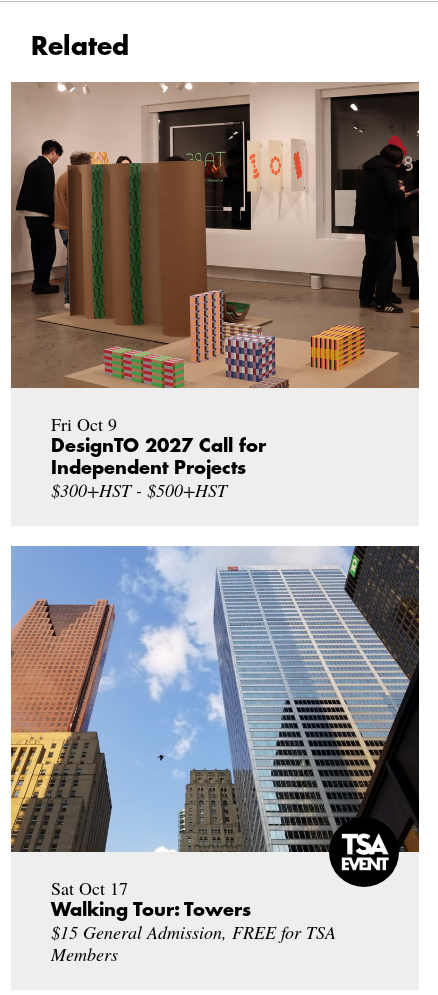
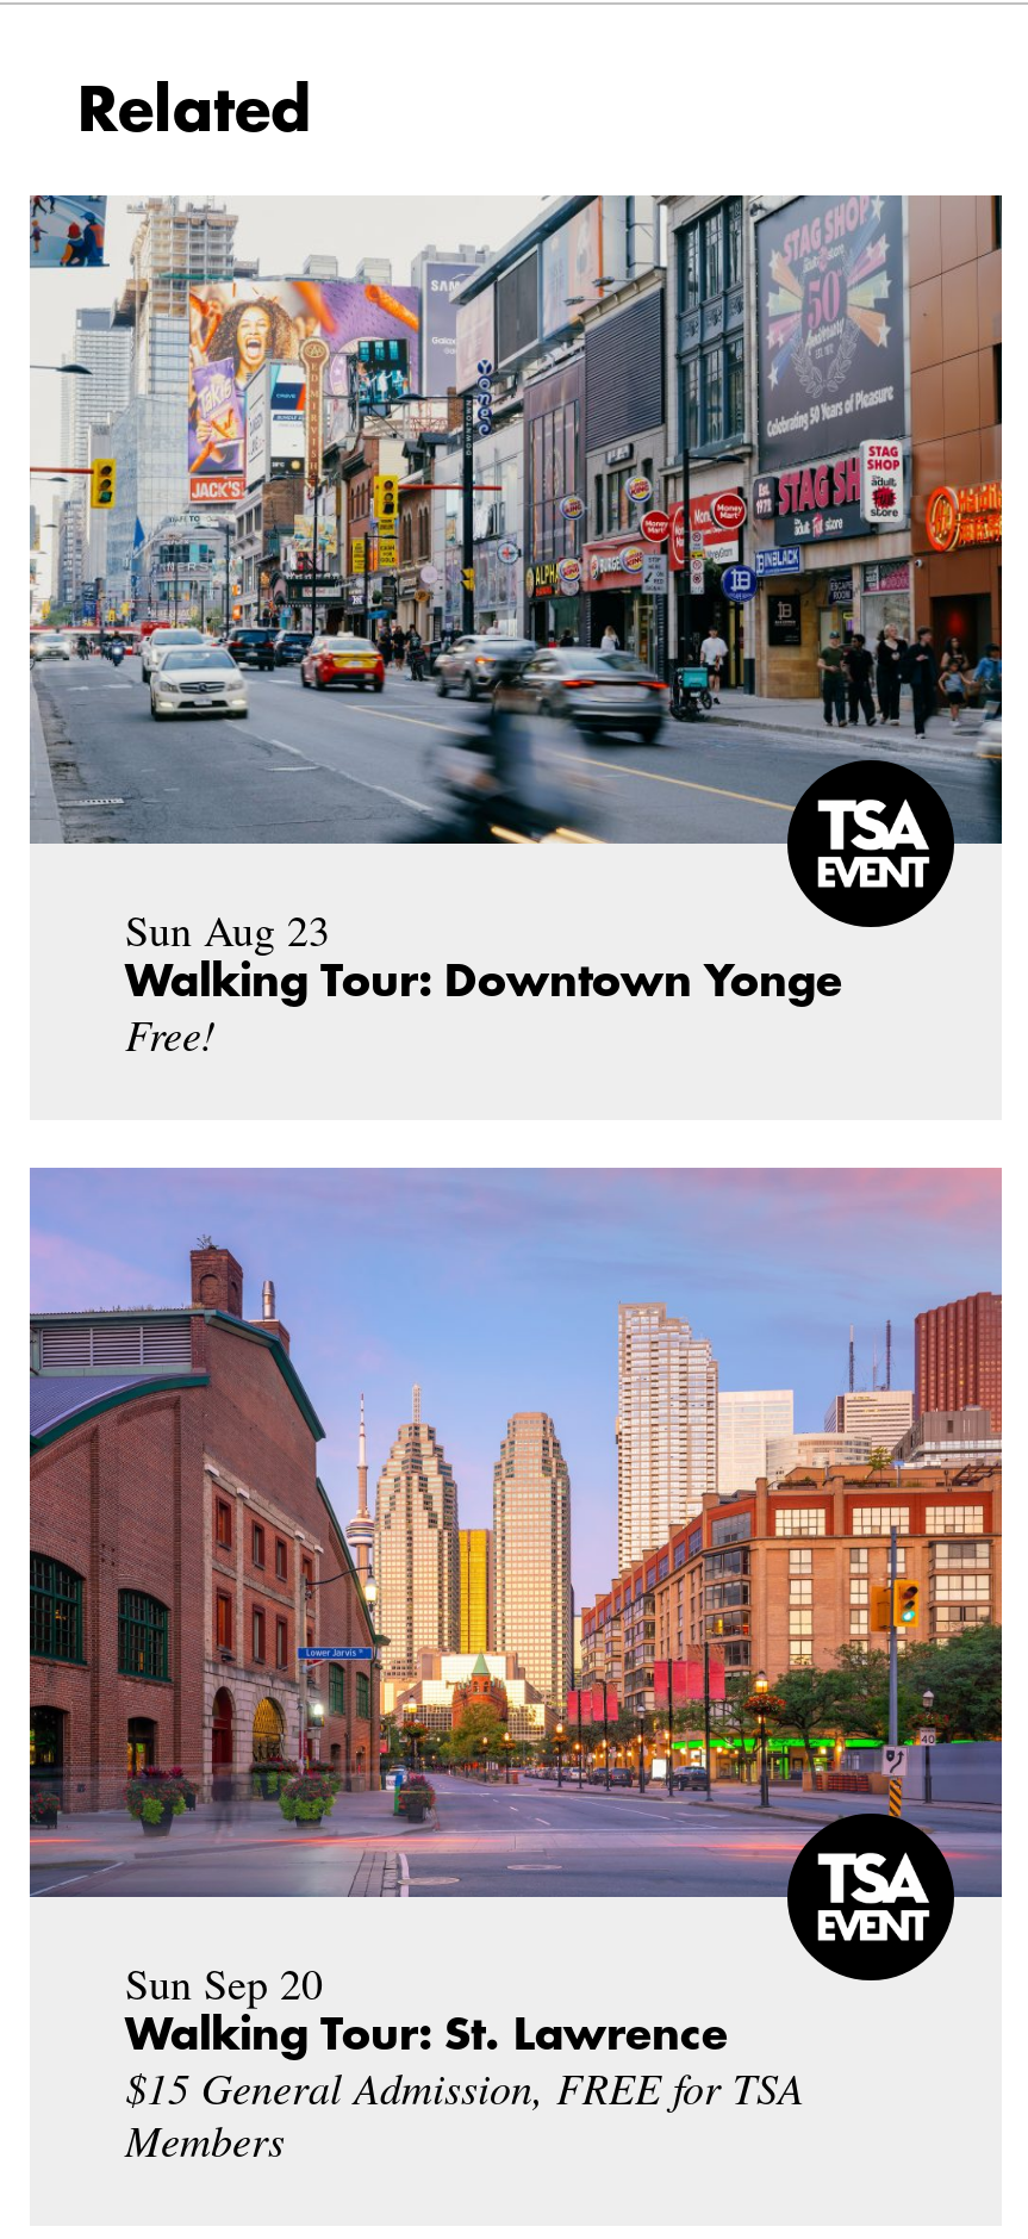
- [image]
- Fri Oct 9
- DesignTO 2027 Call for
- Independent Projects
- $300+HST - $500+HST
+ [image]
+ Sun Aug 23
+ Walking Tour: Downtown Yonge
+ Free!

- [image]
- Sat Oct 17
- Walking Tour: Towers
+ [image]
+ Sun Sep 20
+ Walking Tour: St. Lawrence
